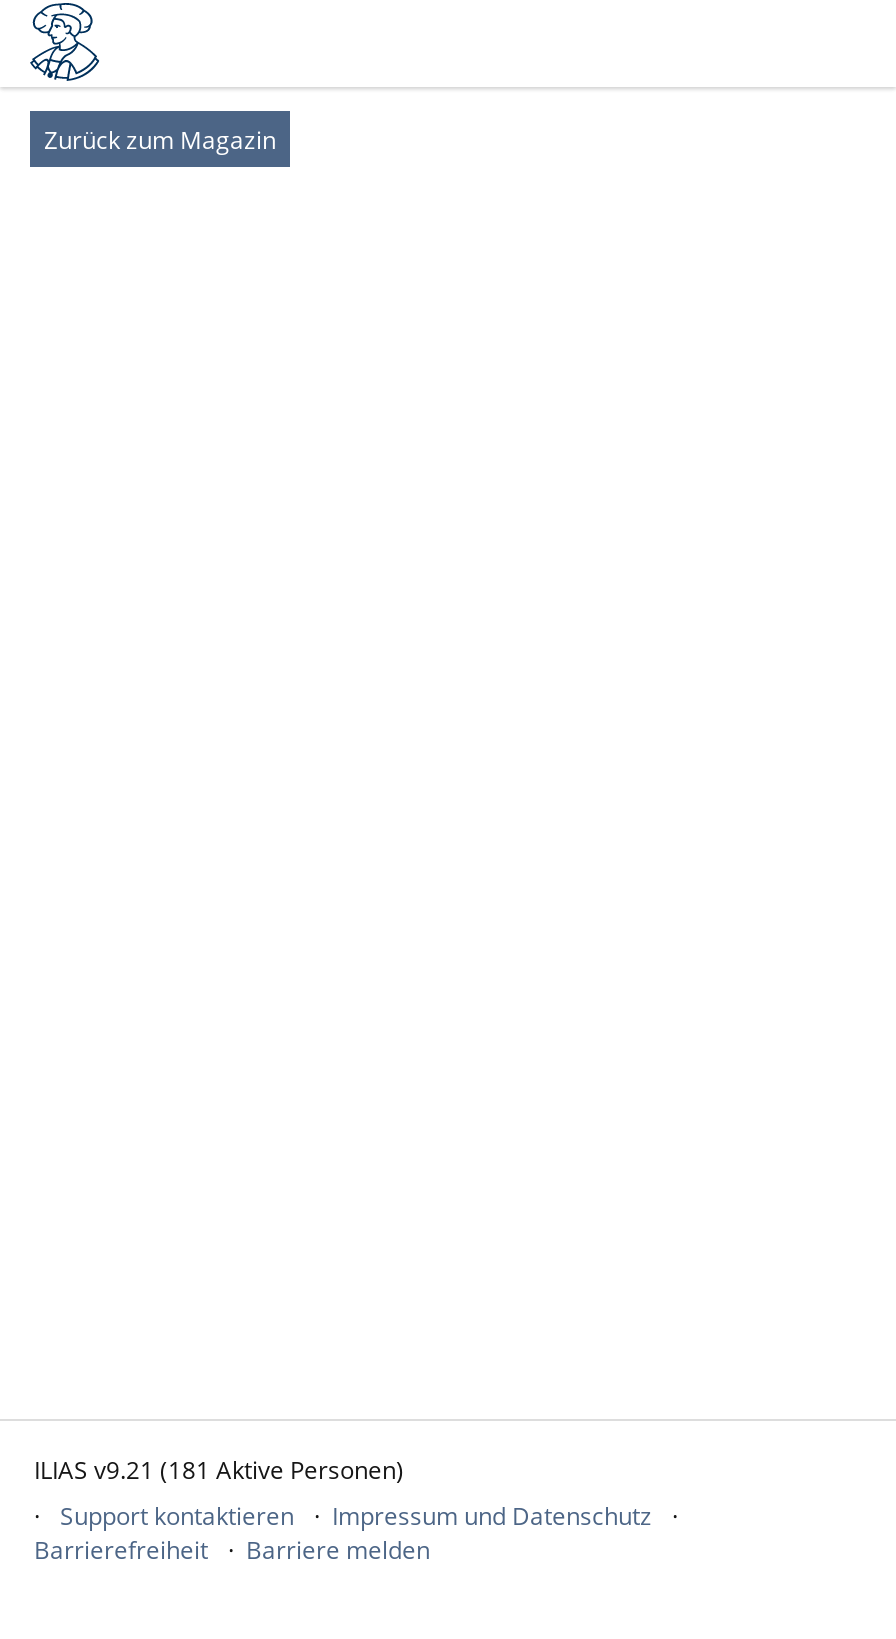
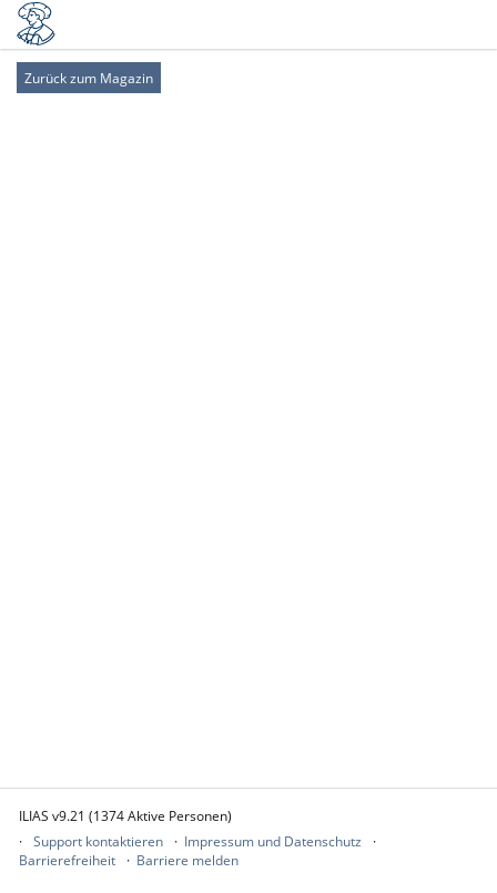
- ILIAS v9.21 (181 Aktive Personen)
+ ILIAS v9.21 (1374 Aktive Personen)
